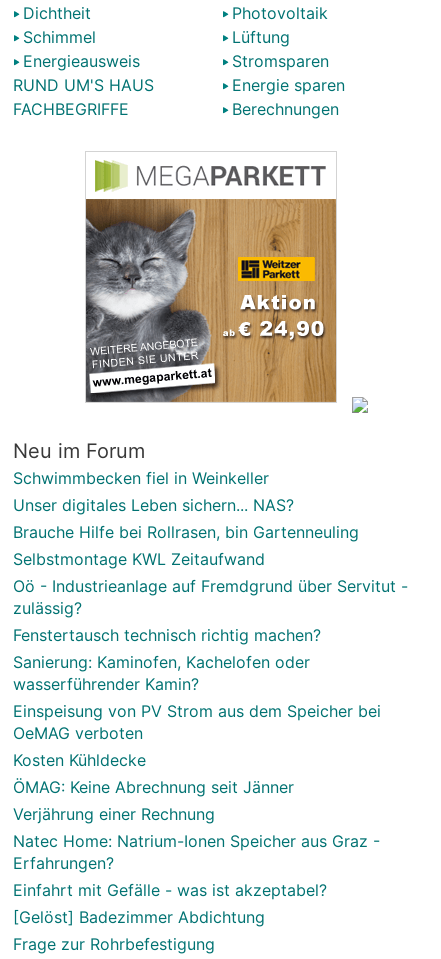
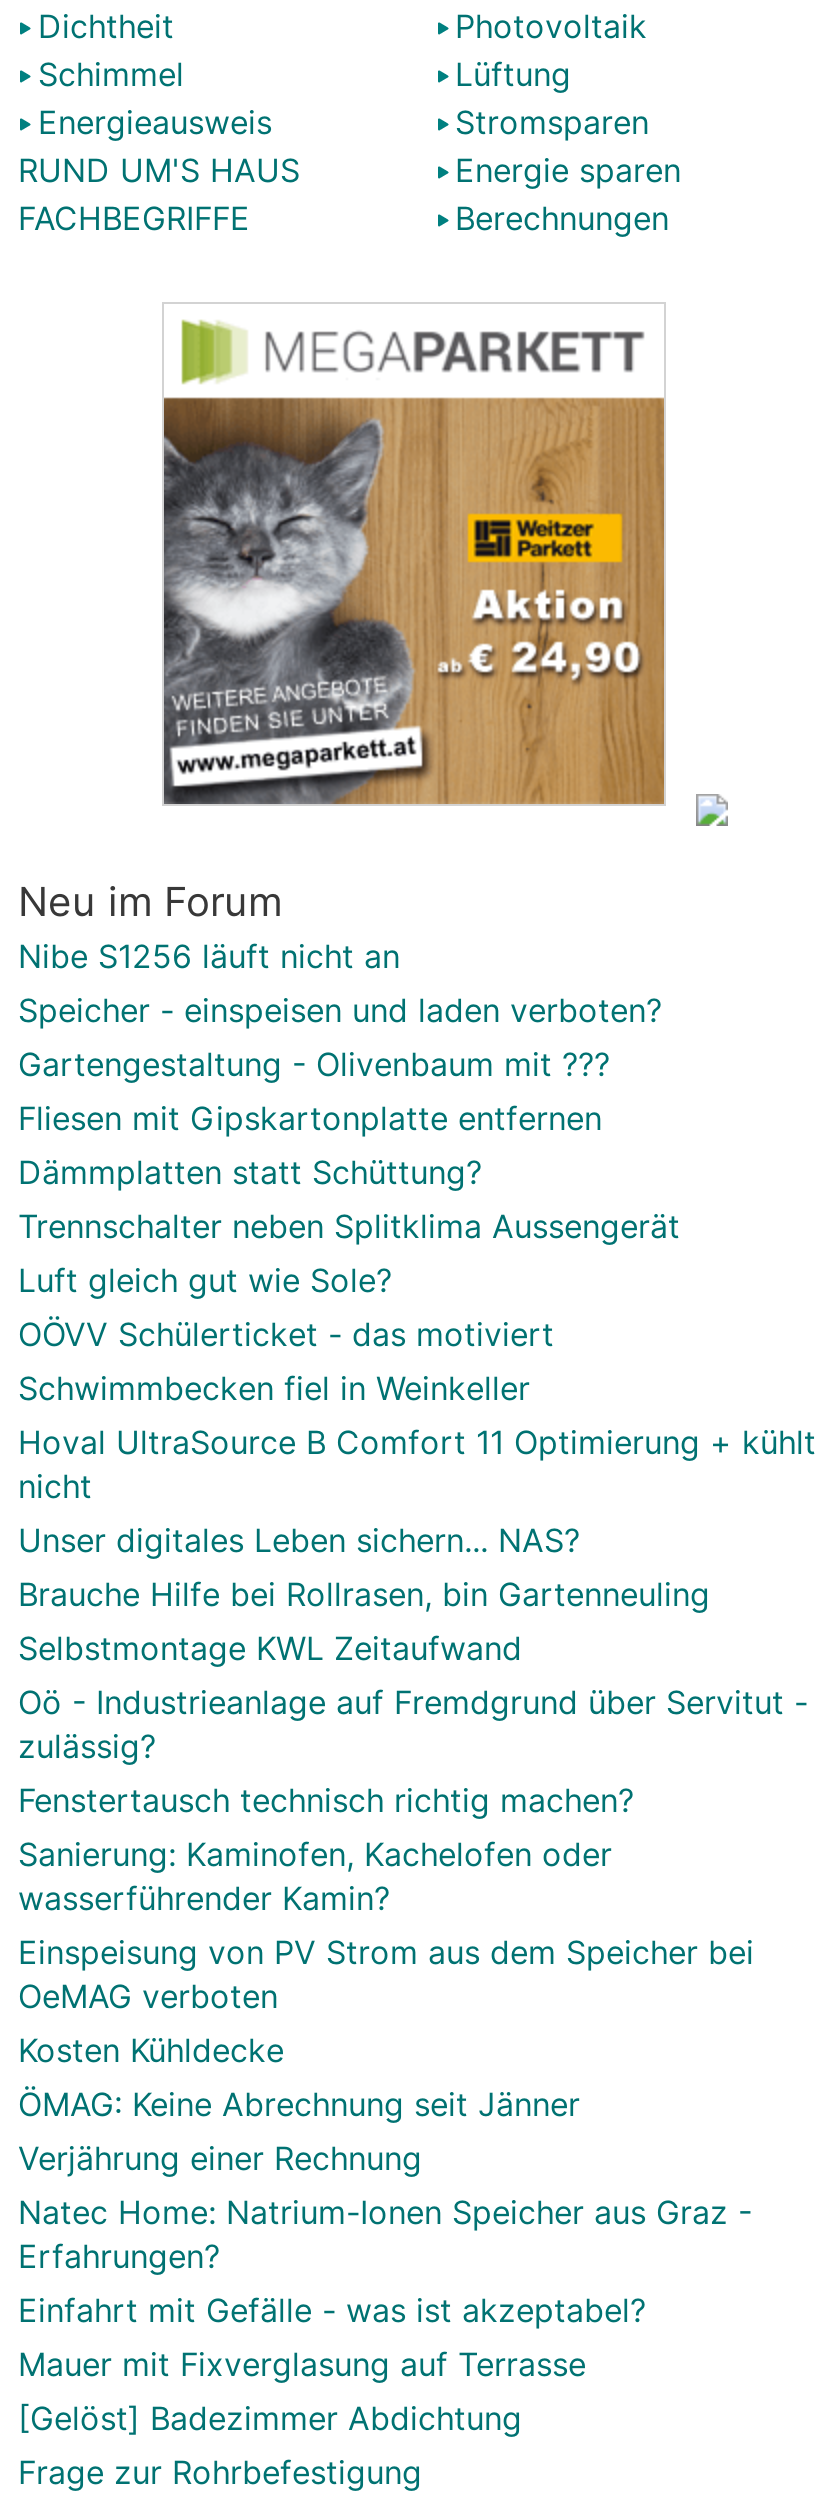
+ Nibe S1256 läuft nicht an
+ Speicher - einspeisen und laden verboten?
+ Gartengestaltung - Olivenbaum mit ???
+ Fliesen mit Gipskartonplatte entfernen
+ Dämmplatten statt Schüttung?
+ Trennschalter neben Splitklima Aussengerät
+ Luft gleich gut wie Sole?
+ OÖVV Schülerticket - das motiviert

+ Hoval UltraSource B Comfort 11 Optimierung + kühlt
+ nicht

+ Mauer mit Fixverglasung auf Terrasse
